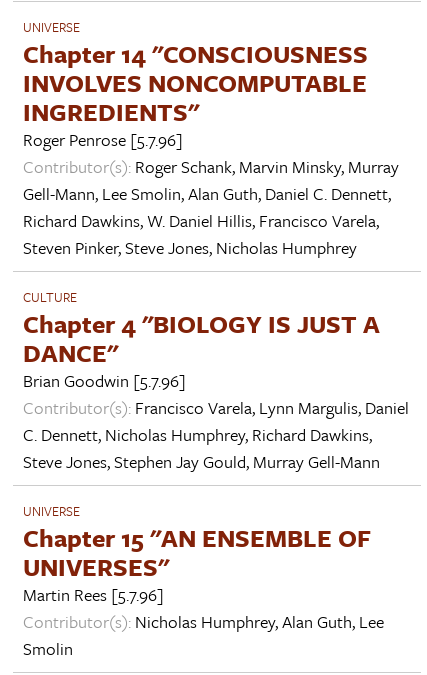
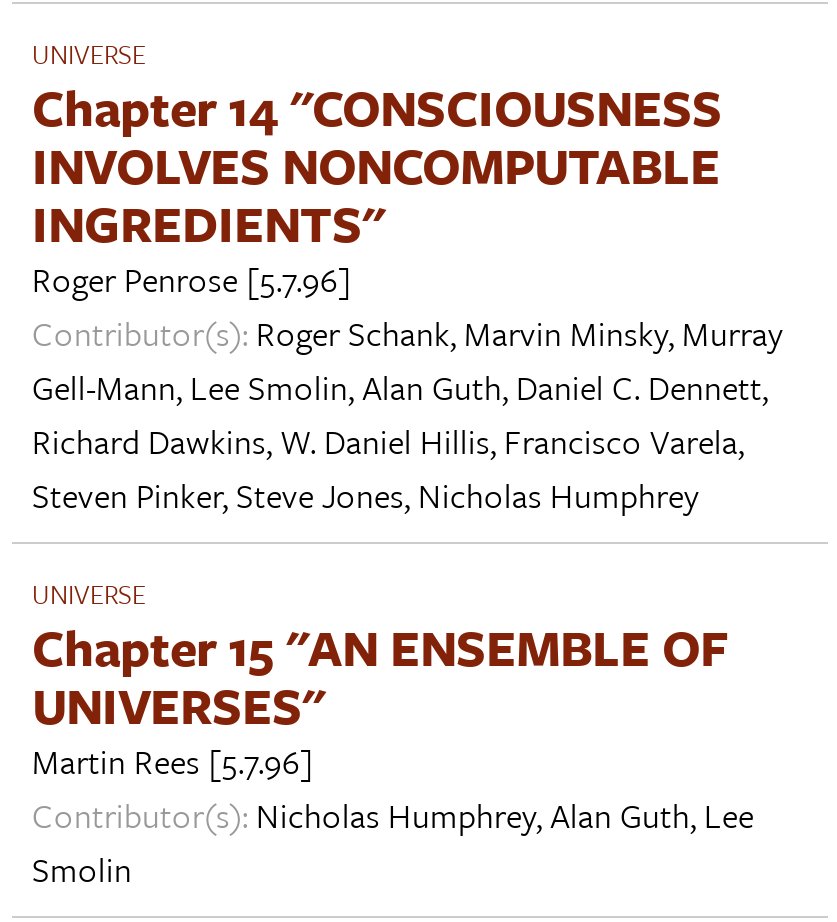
- CULTURE
- Chapter 4 "BIOLOGY IS JUST A
- DANCE"
- Brian Goodwin [5.7.96]
- Contributor(s): Francisco Varela, Lynn Margulis, Daniel
- C. Dennett, Nicholas Humphrey, Richard Dawkins,
- Steve Jones, Stephen Jay Gould, Murray Gell-Mann
